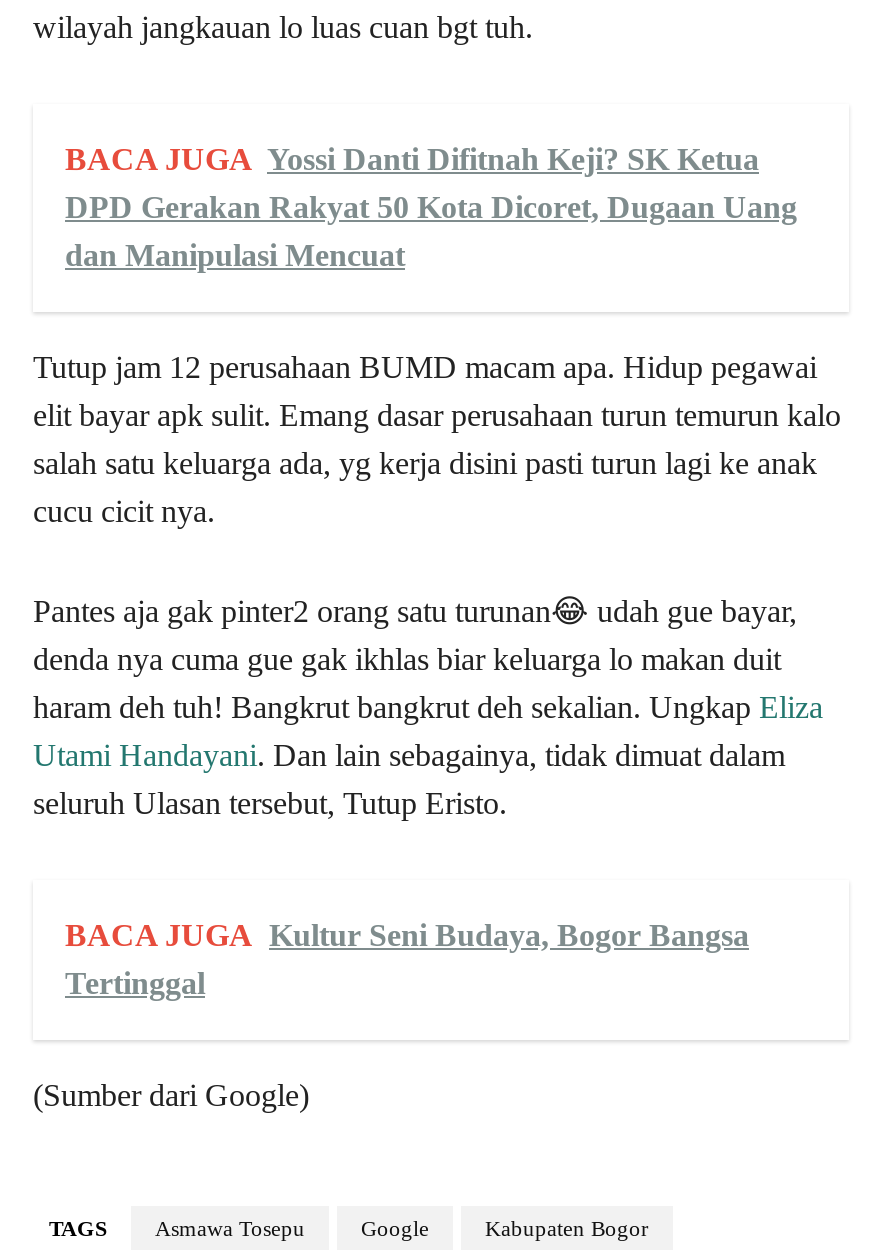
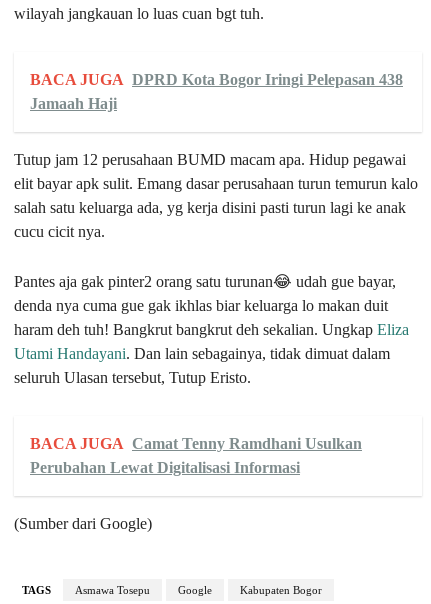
- BACA JUGA Yossi Danti Difitnah Keji? SK Ketua
- DPD Gerakan Rakyat 50 Kota Dicoret, Dugaan Uang
- dan Manipulasi Mencuat
+ BACA JUGA DPRD Kota Bogor Iringi Pelepasan 438
+ Jamaah Haji

- BACA JUGA Kultur Seni Budaya, Bogor Bangsa
- Tertinggal
+ BACA JUGA Camat Tenny Ramdhani Usulkan
+ Perubahan Lewat Digitalisasi Informasi
